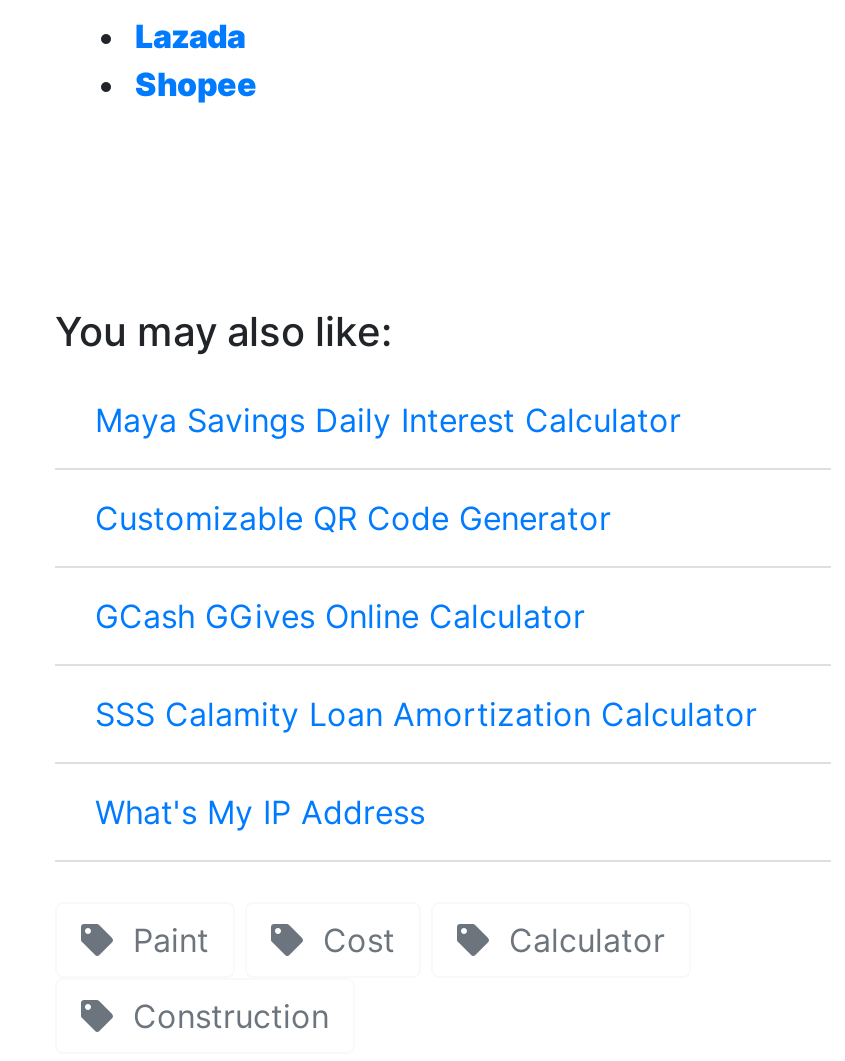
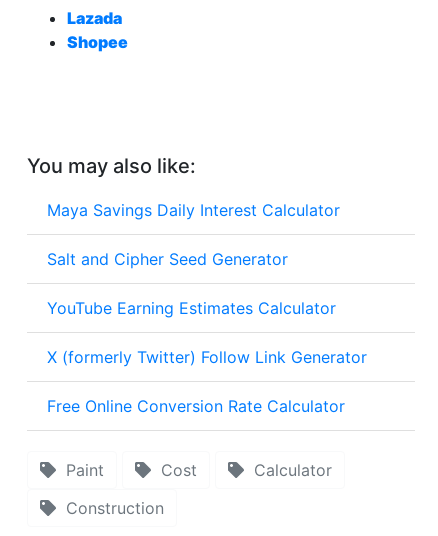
- Customizable QR Code Generator
+ Salt and Cipher Seed Generator

- GCash GGives Online Calculator
+ YouTube Earning Estimates Calculator

- SSS Calamity Loan Amortization Calculator
+ X (formerly Twitter) Follow Link Generator

- What's My IP Address
+ Free Online Conversion Rate Calculator
